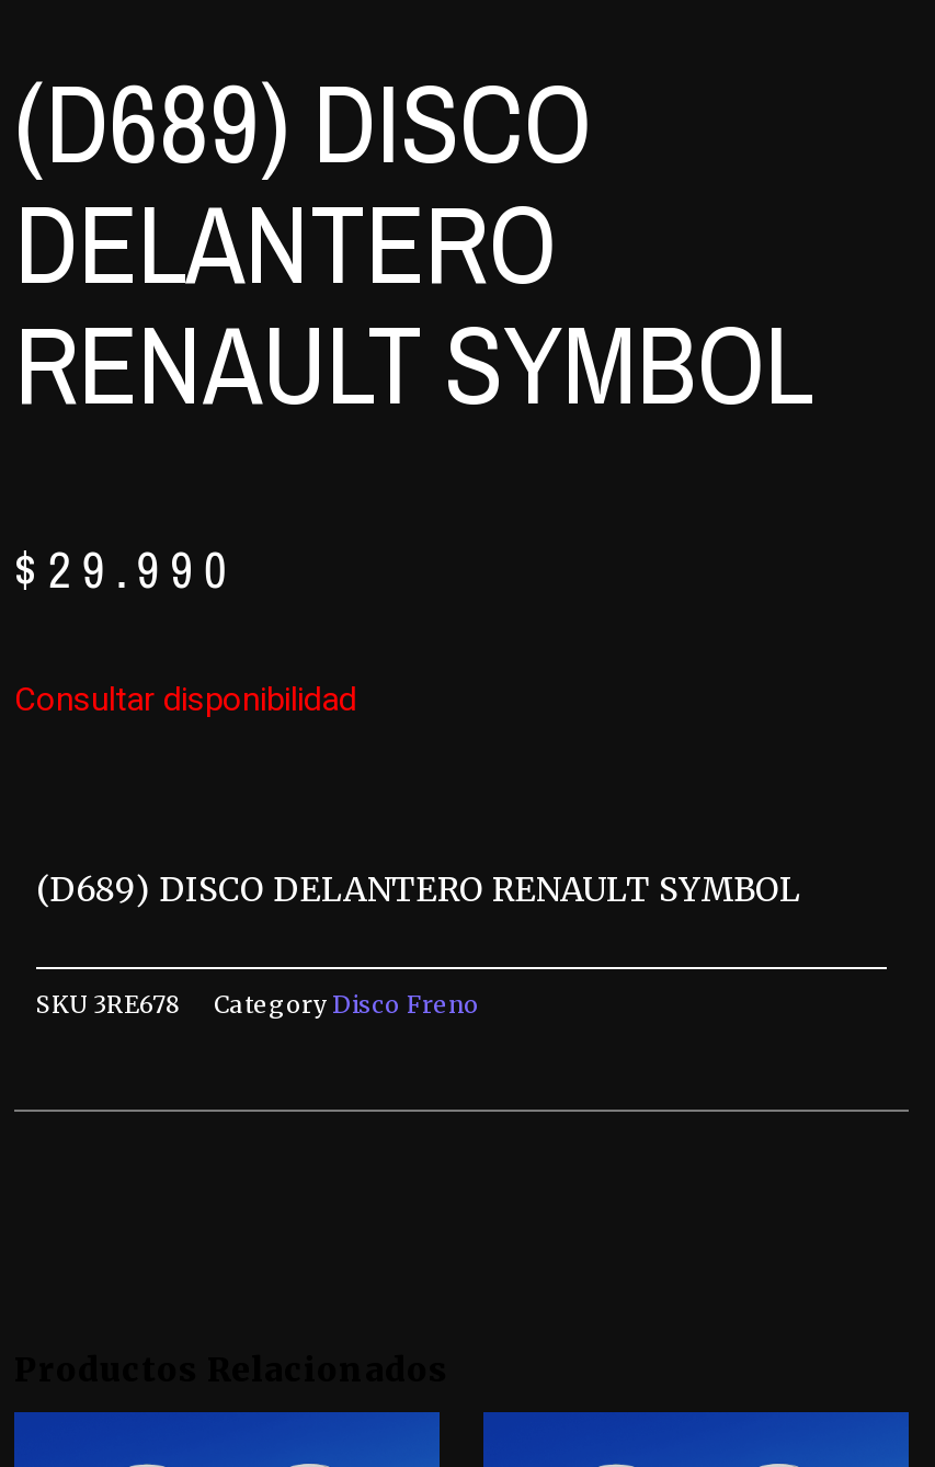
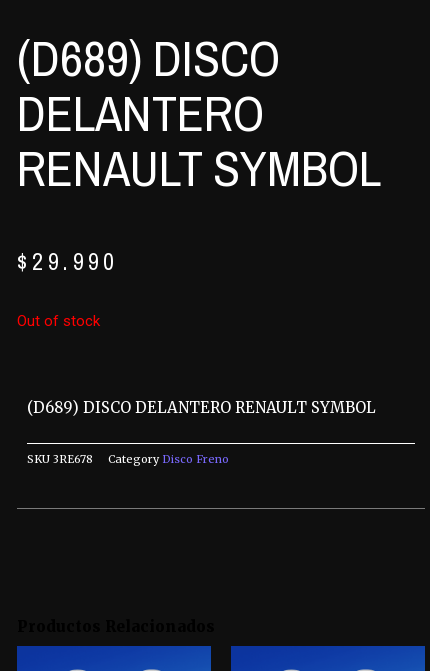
- Consultar disponibilidad
+ Out of stock
